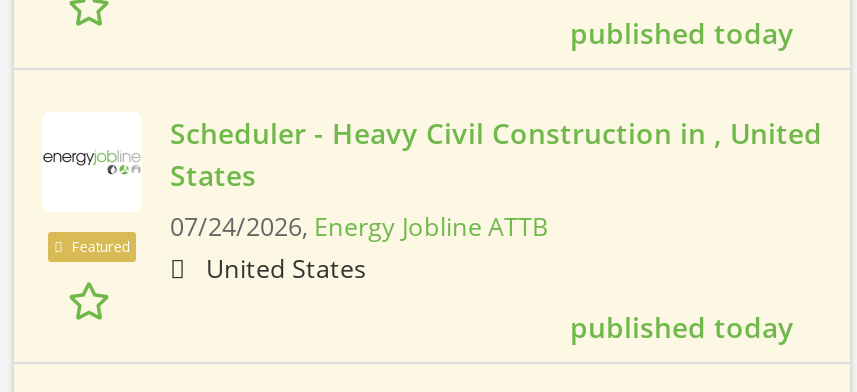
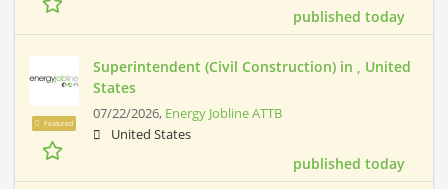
- Scheduler - Heavy Civil Construction in , United
+ Superintendent (Civil Construction) in , United

- 07/24/2026, Energy Jobline ATTB
+ 07/22/2026, Energy Jobline ATTB
